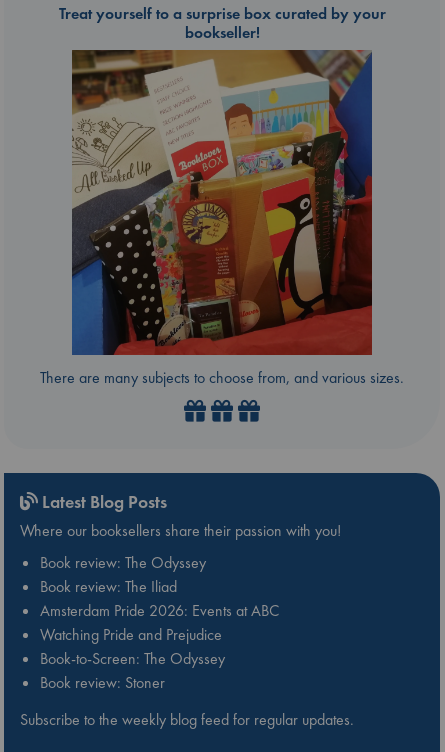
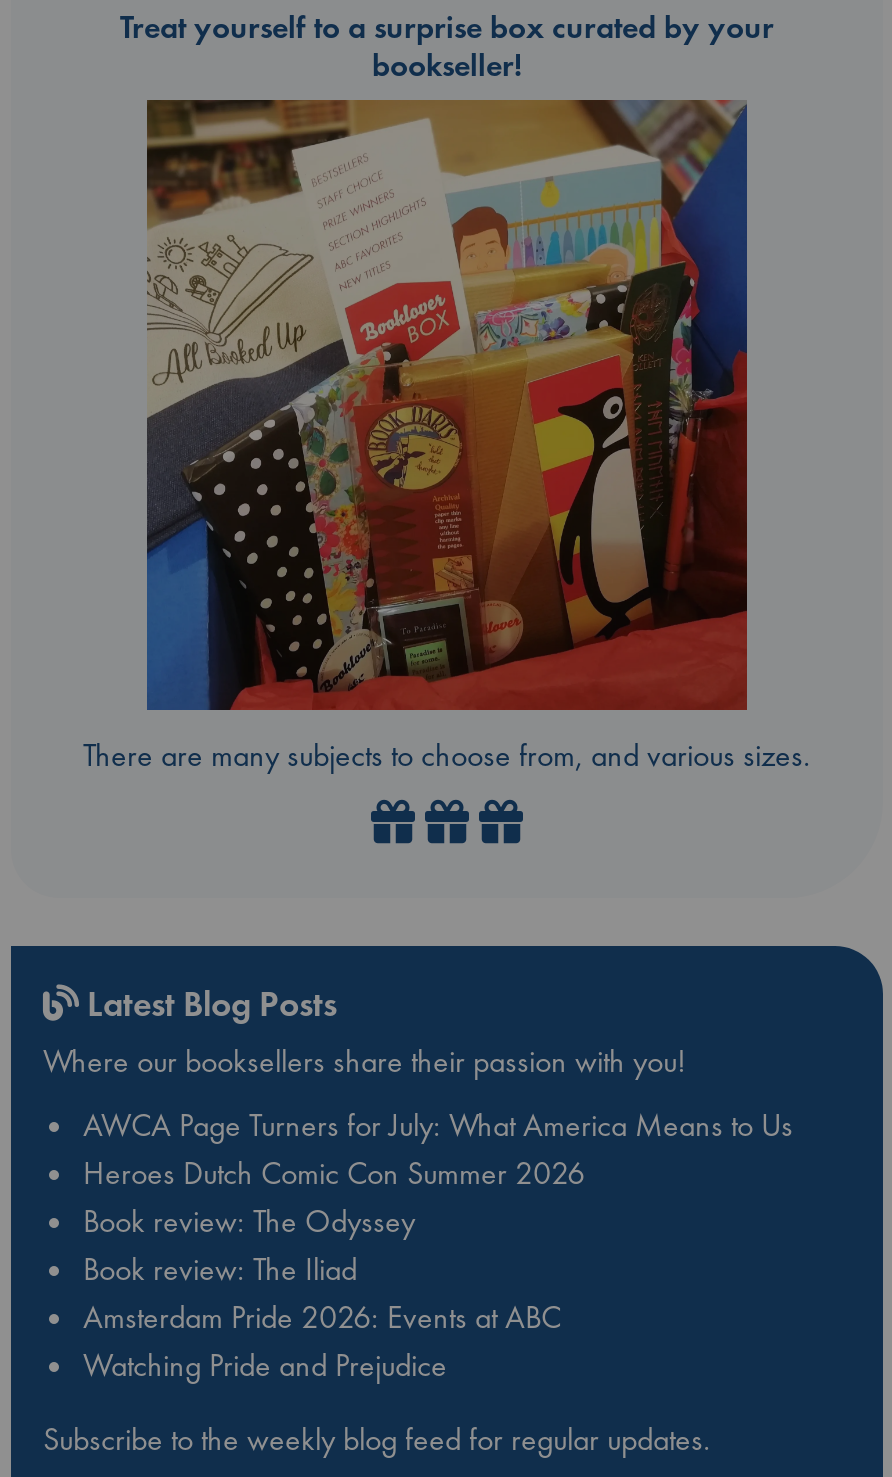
+ AWCA Page Turners for July: What America Means to Us
+ Heroes Dutch Comic Con Summer 2026

moved down: Book review: The Odyssey | Book review: The Iliad | Amsterdam Pride 2026: Events at ABC | Watching Pride and Prejudice

- Book-to-Screen: The Odyssey
- Book review: Stoner
